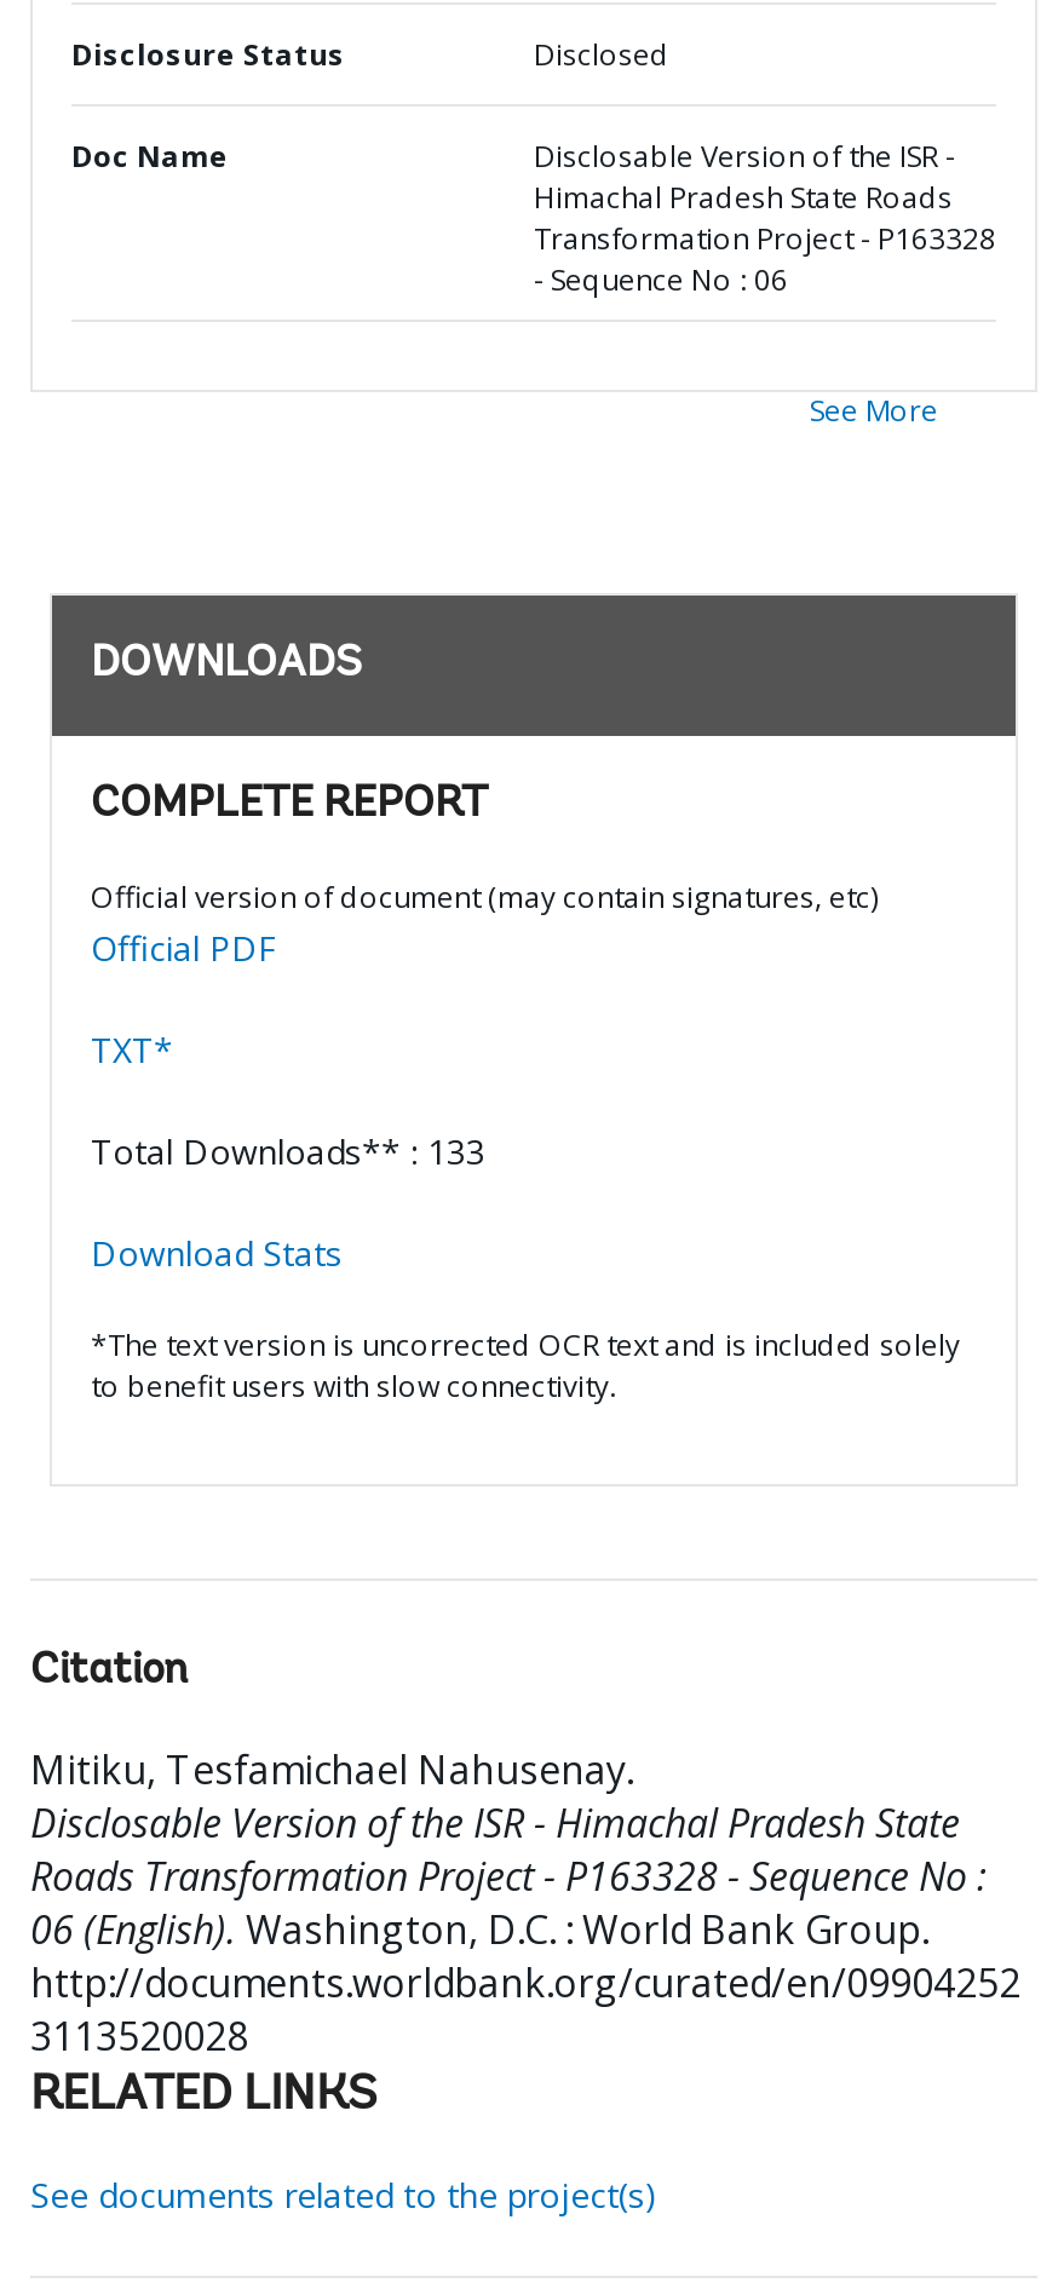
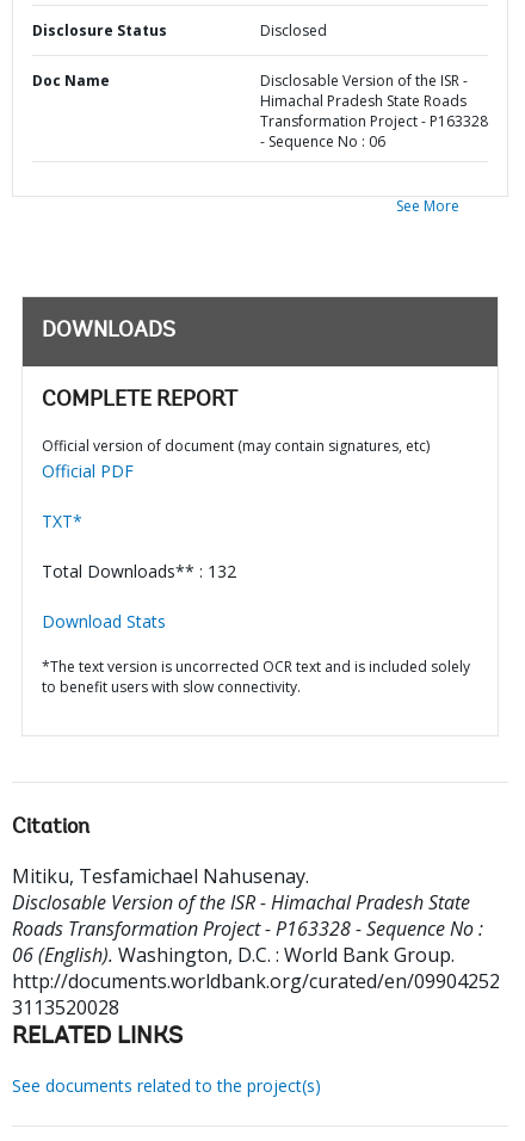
- Total Downloads** : 133
+ Total Downloads** : 132
